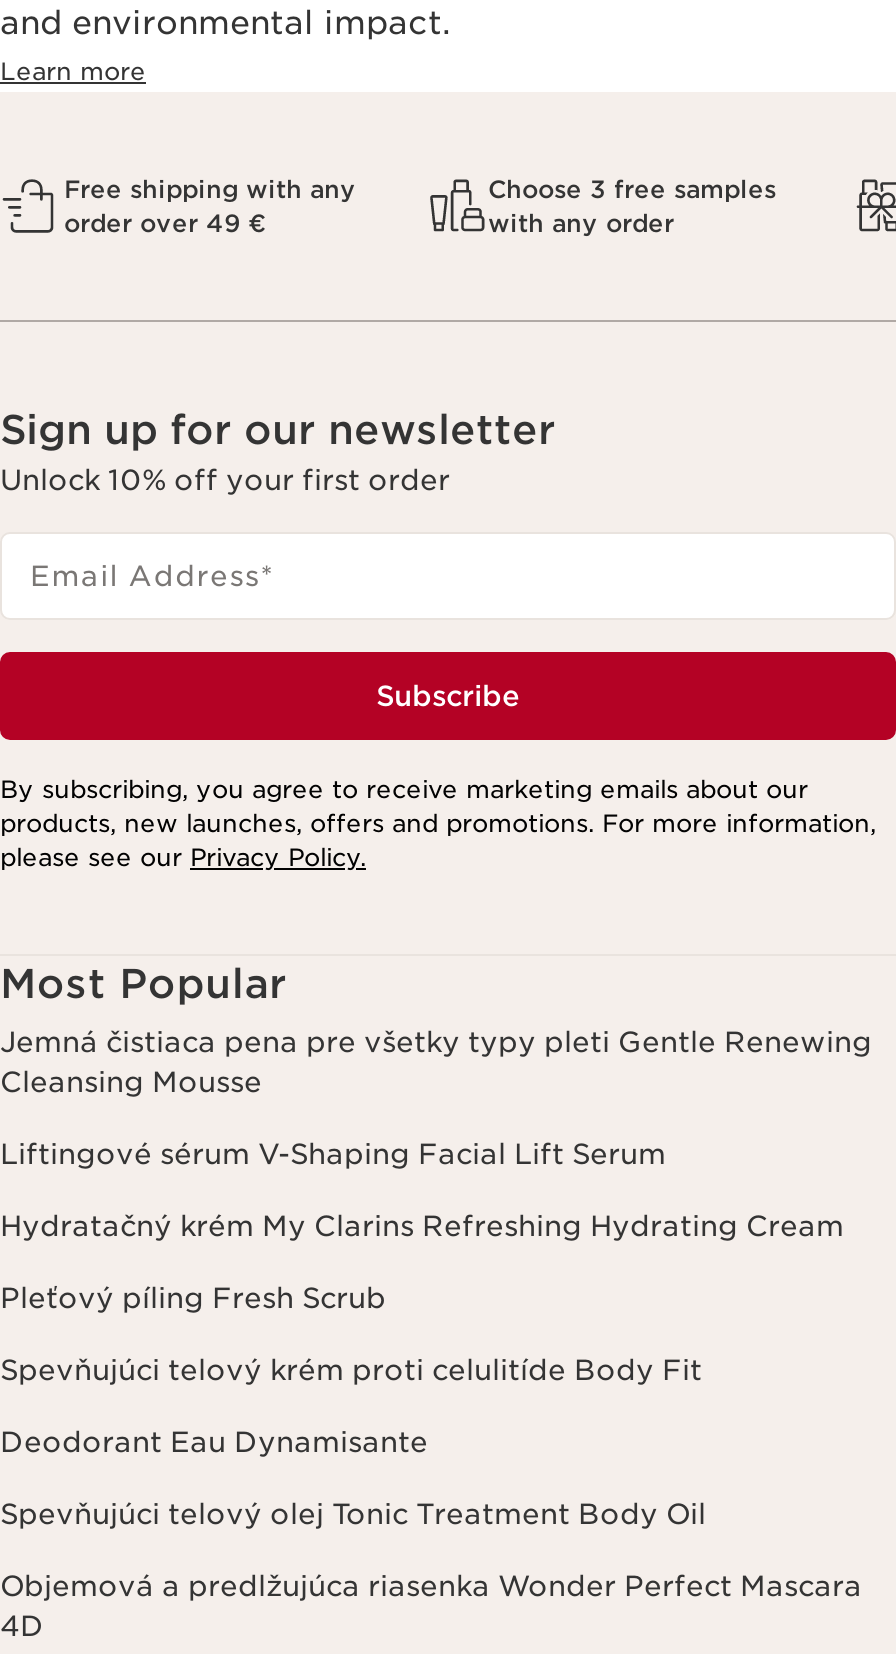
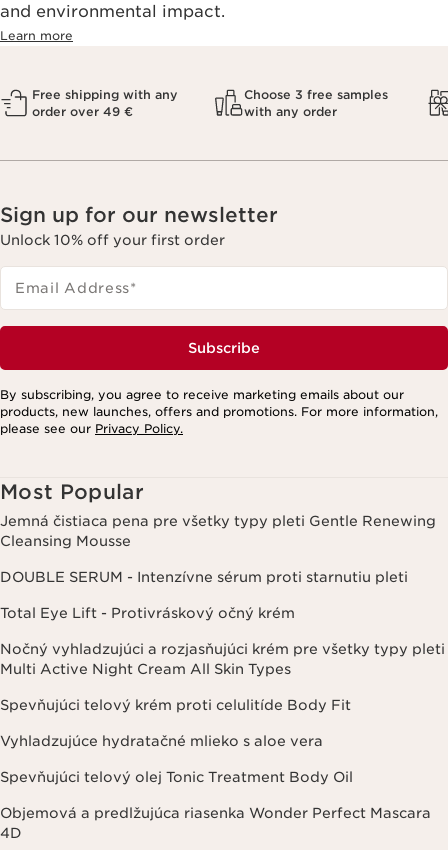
- Liftingové sérum V-Shaping Facial Lift Serum
+ DOUBLE SERUM - Intenzívne sérum proti starnutiu pleti

- Hydratačný krém My Clarins Refreshing Hydrating Cream
+ Total Eye Lift - Protivráskový očný krém

- Pleťový píling Fresh Scrub
+ Nočný vyhladzujúci a rozjasňujúci krém pre všetky typy pleti
+ Multi Active Night Cream All Skin Types

- Deodorant Eau Dynamisante
+ Vyhladzujúce hydratačné mlieko s aloe vera
